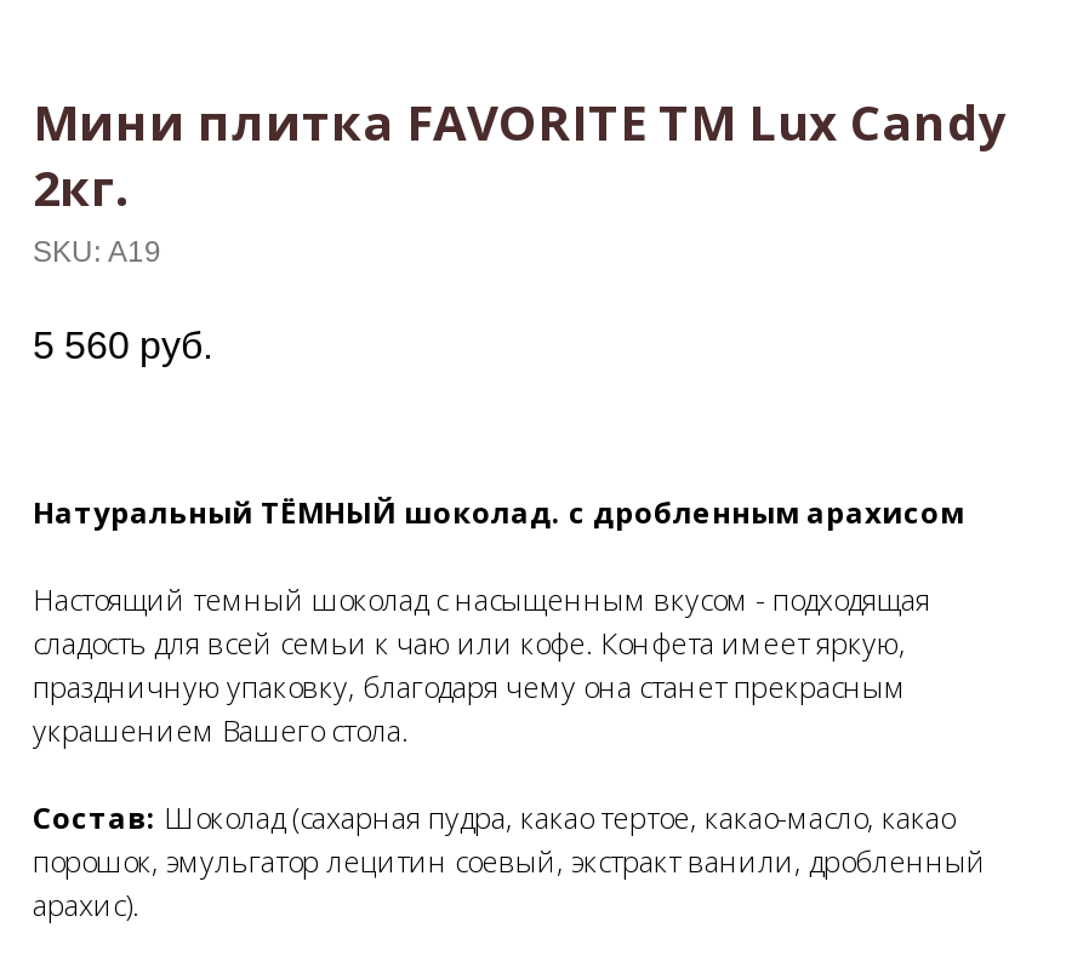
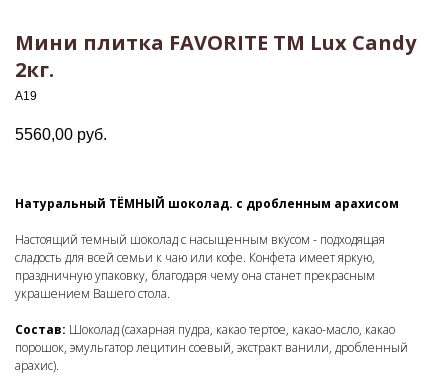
- SKU: А19
+ А19

- 5 560 руб.
+ 5560,00 руб.
